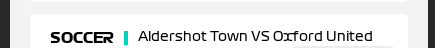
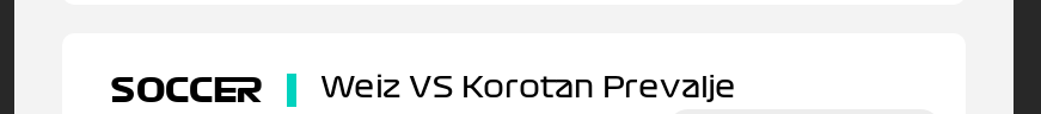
- Aldershot Town VS Oxford United
+ Weiz VS Korotan Prevalje
